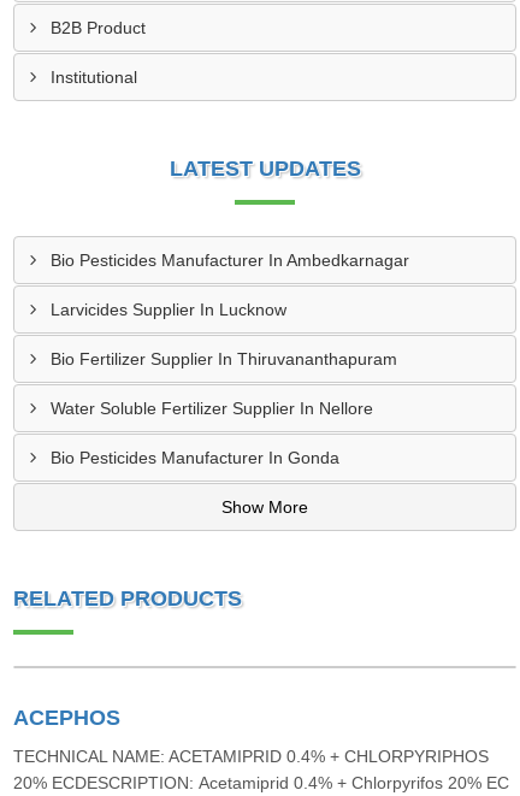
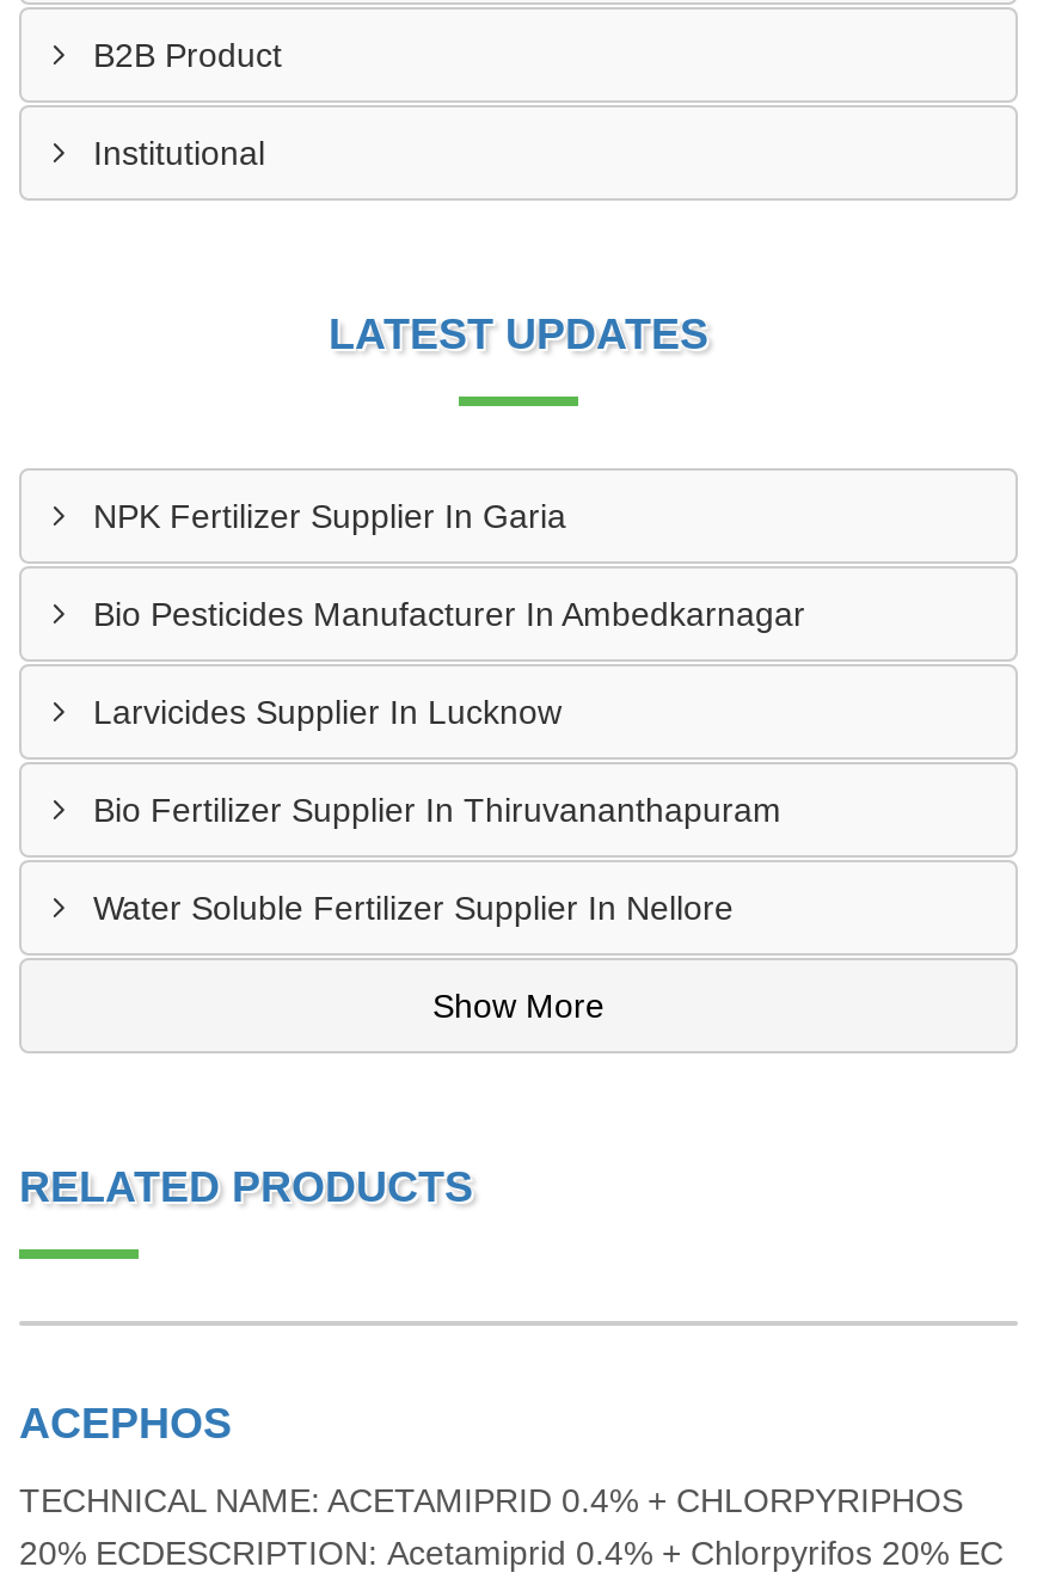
+ NPK Fertilizer Supplier In Garia

moved down: Bio Pesticides Manufacturer In Ambedkarnagar | Larvicides Supplier In Lucknow | Bio Fertilizer Supplier In Thiruvananthapuram | Water Soluble Fertilizer Supplier In Nellore

- Bio Pesticides Manufacturer In Gonda
